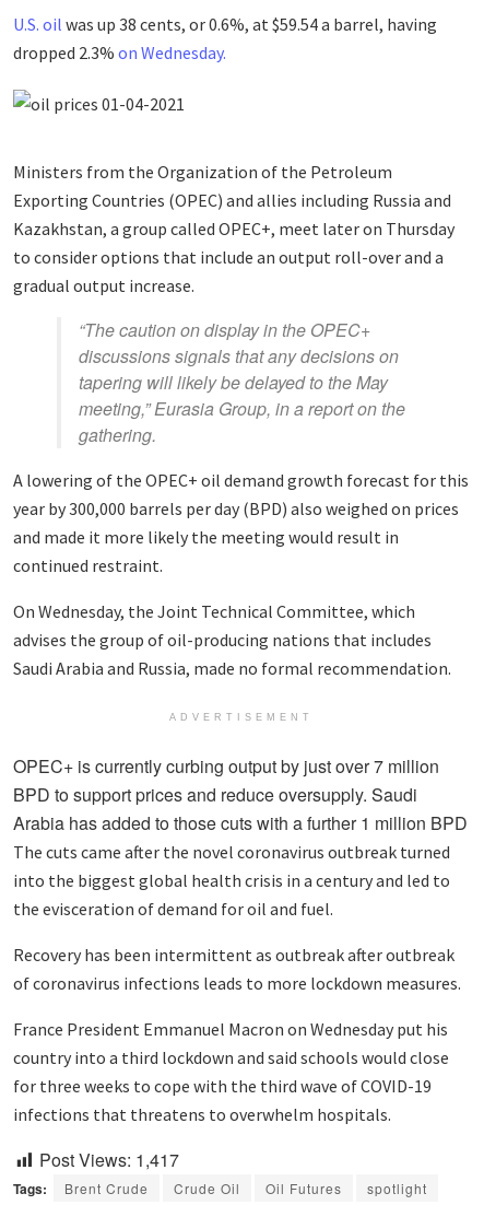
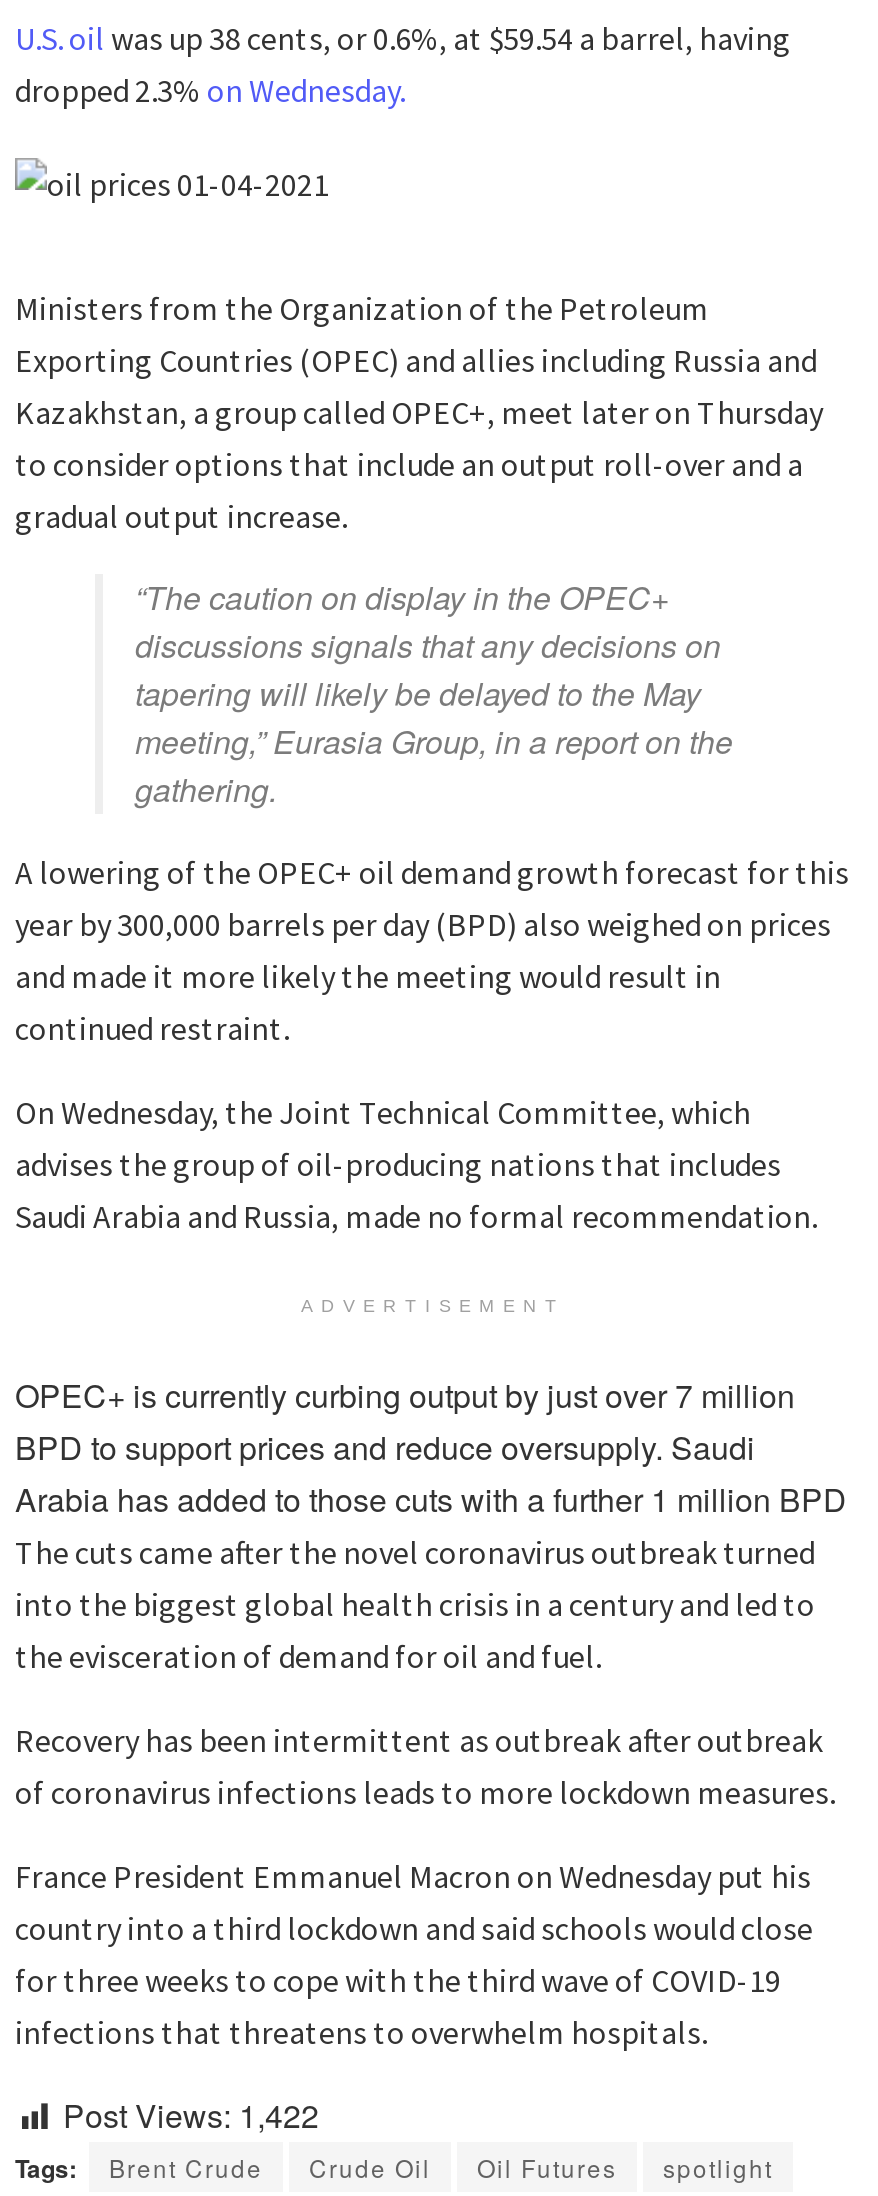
- Post Views: 1,417
+ Post Views: 1,422
